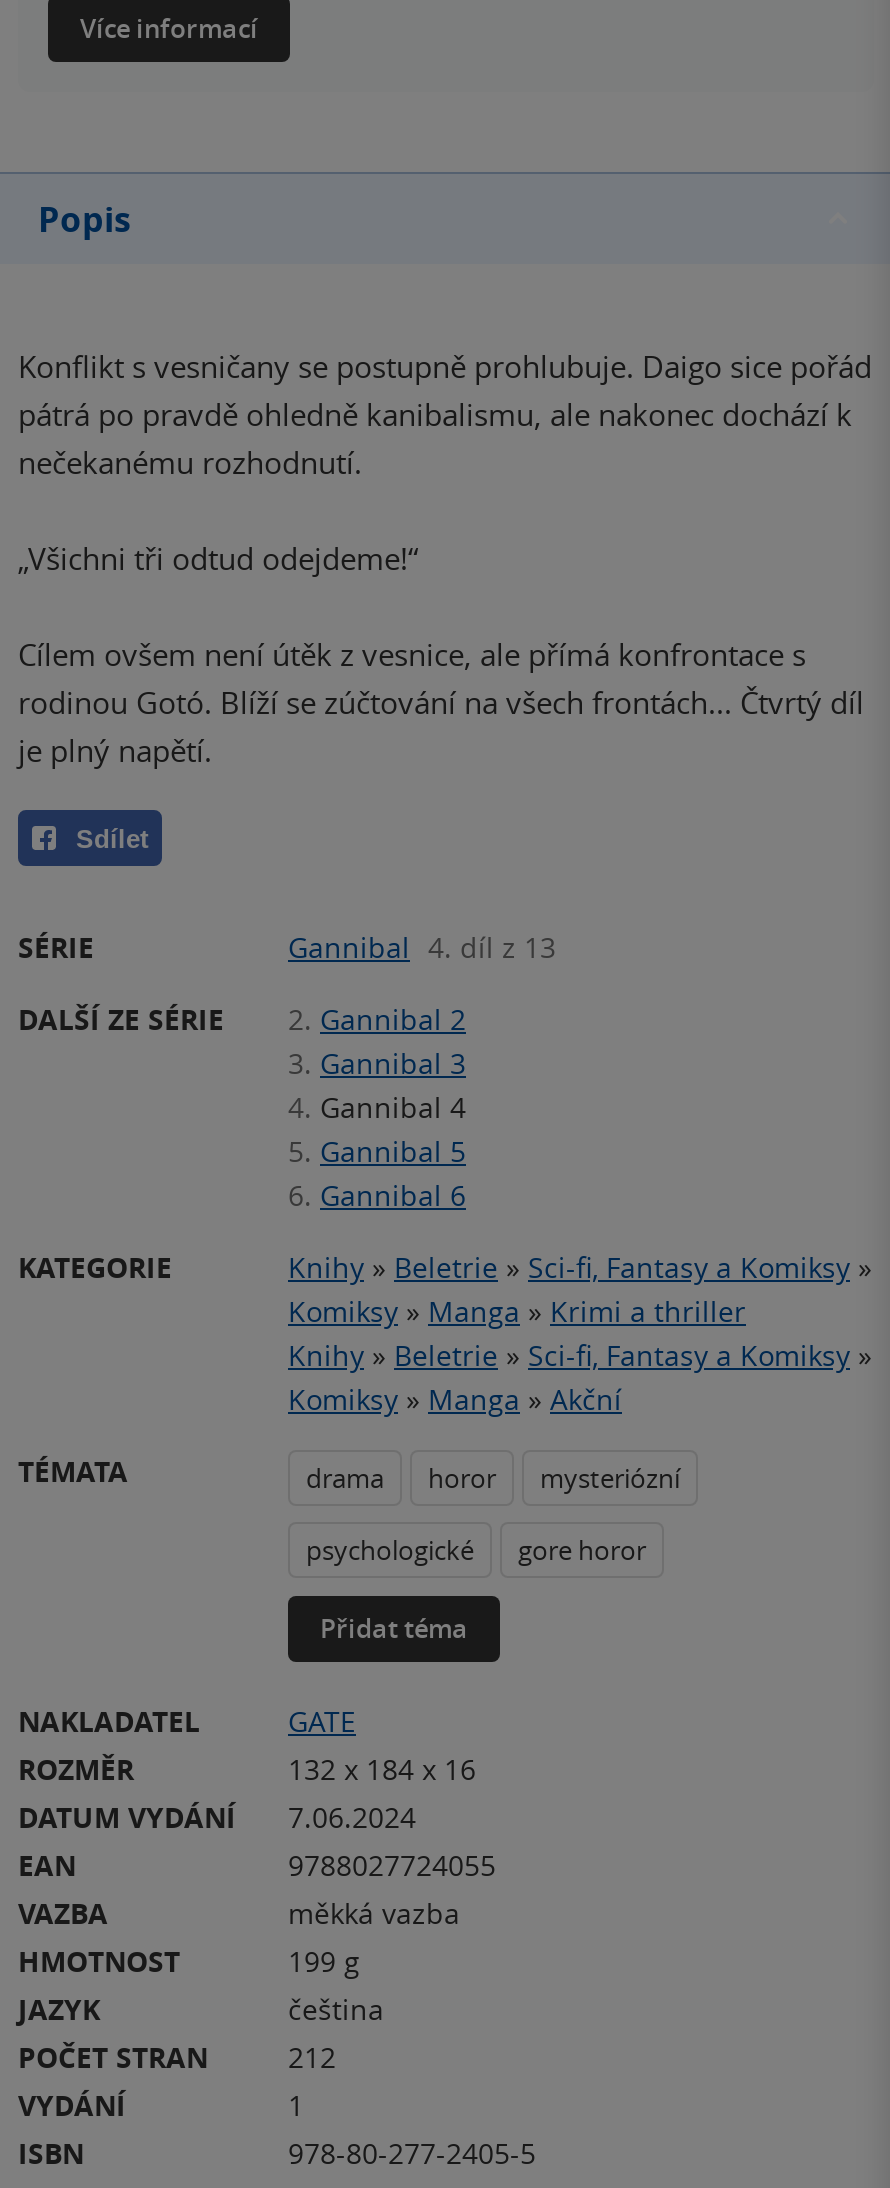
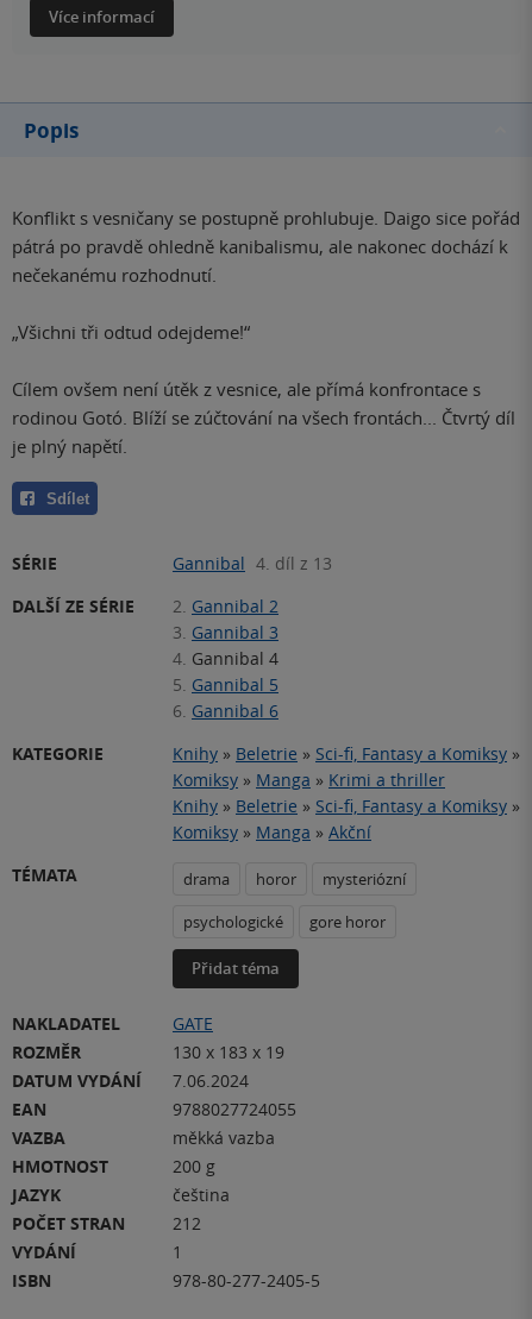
- 132 x 184 x 16
+ 130 x 183 x 19

- 199 g
+ 200 g
